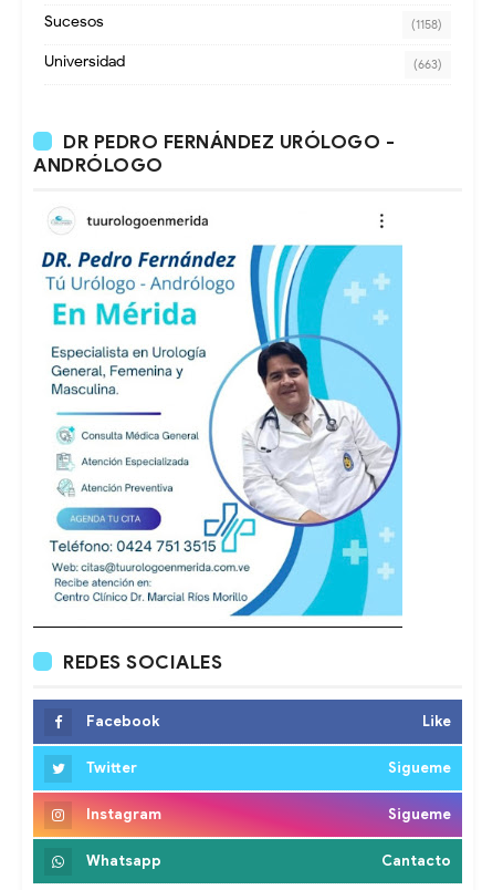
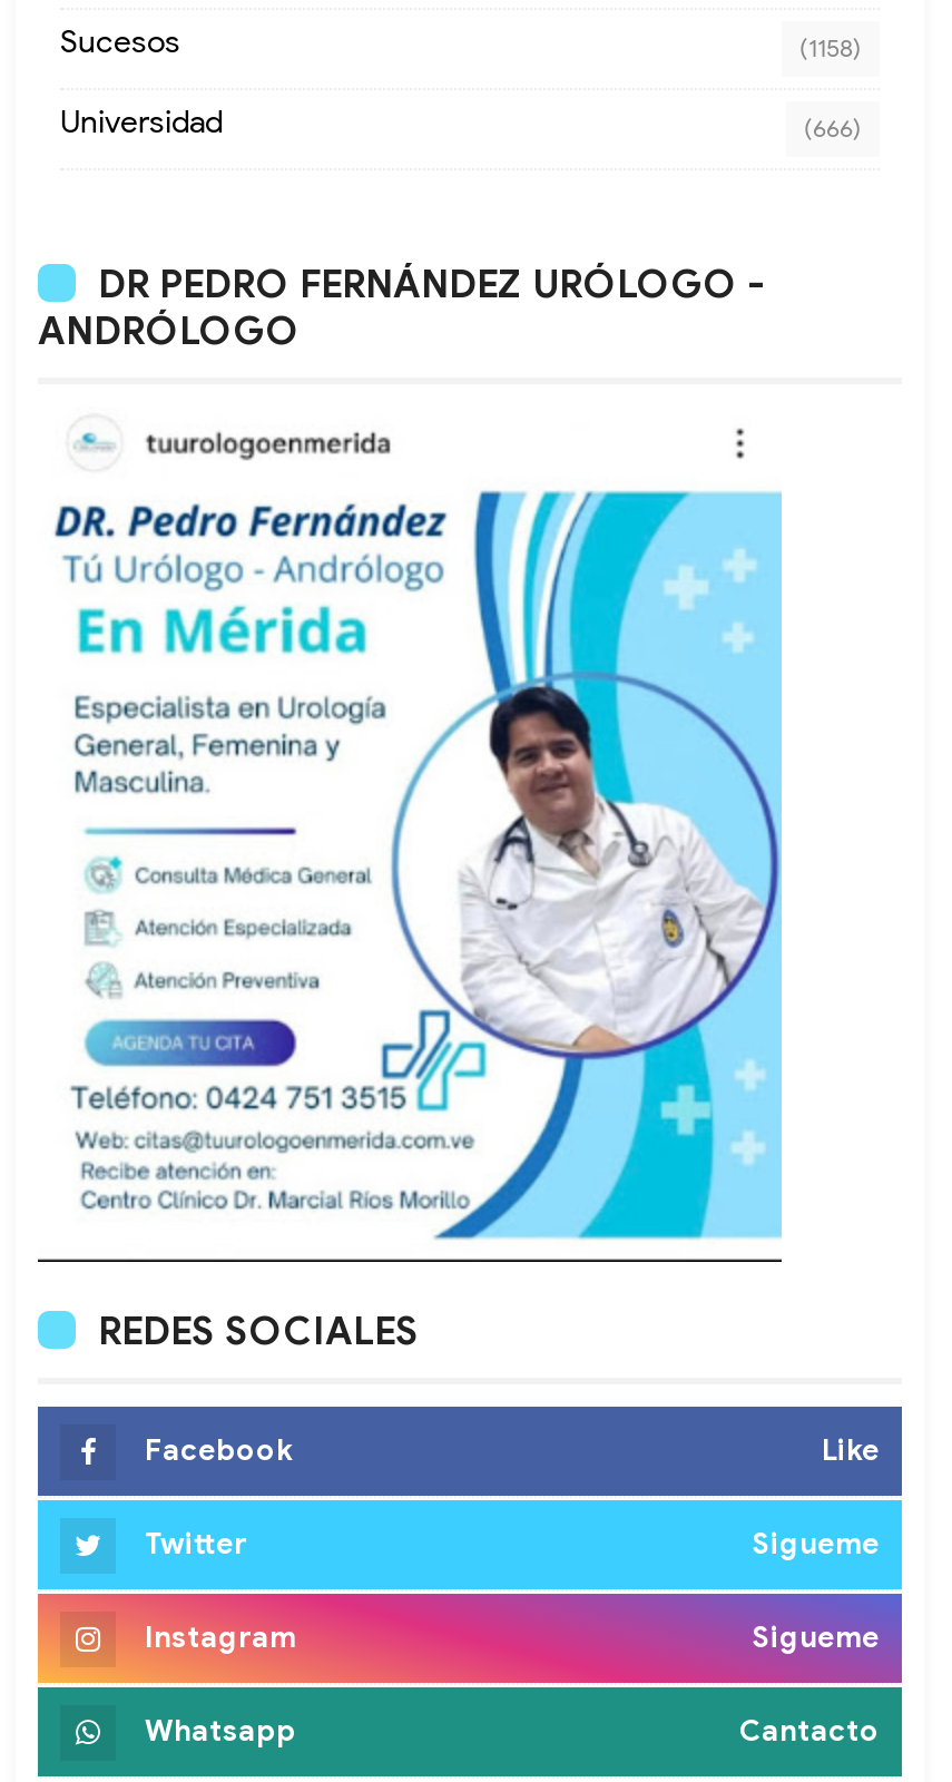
- (663)
+ (666)
